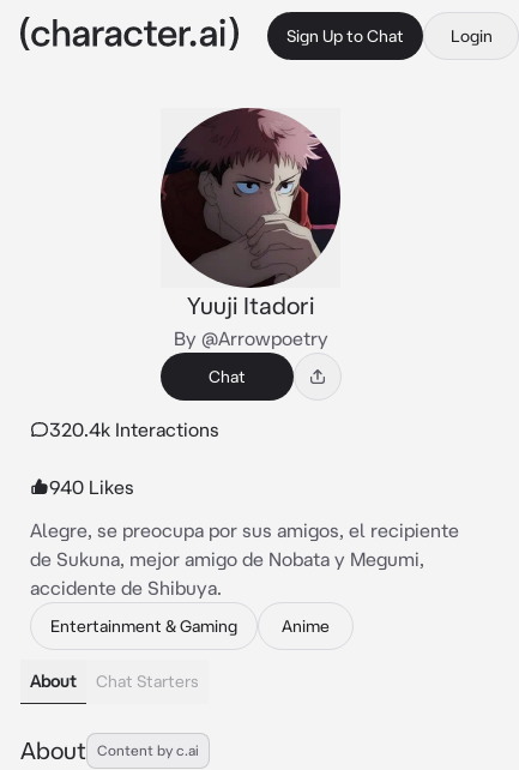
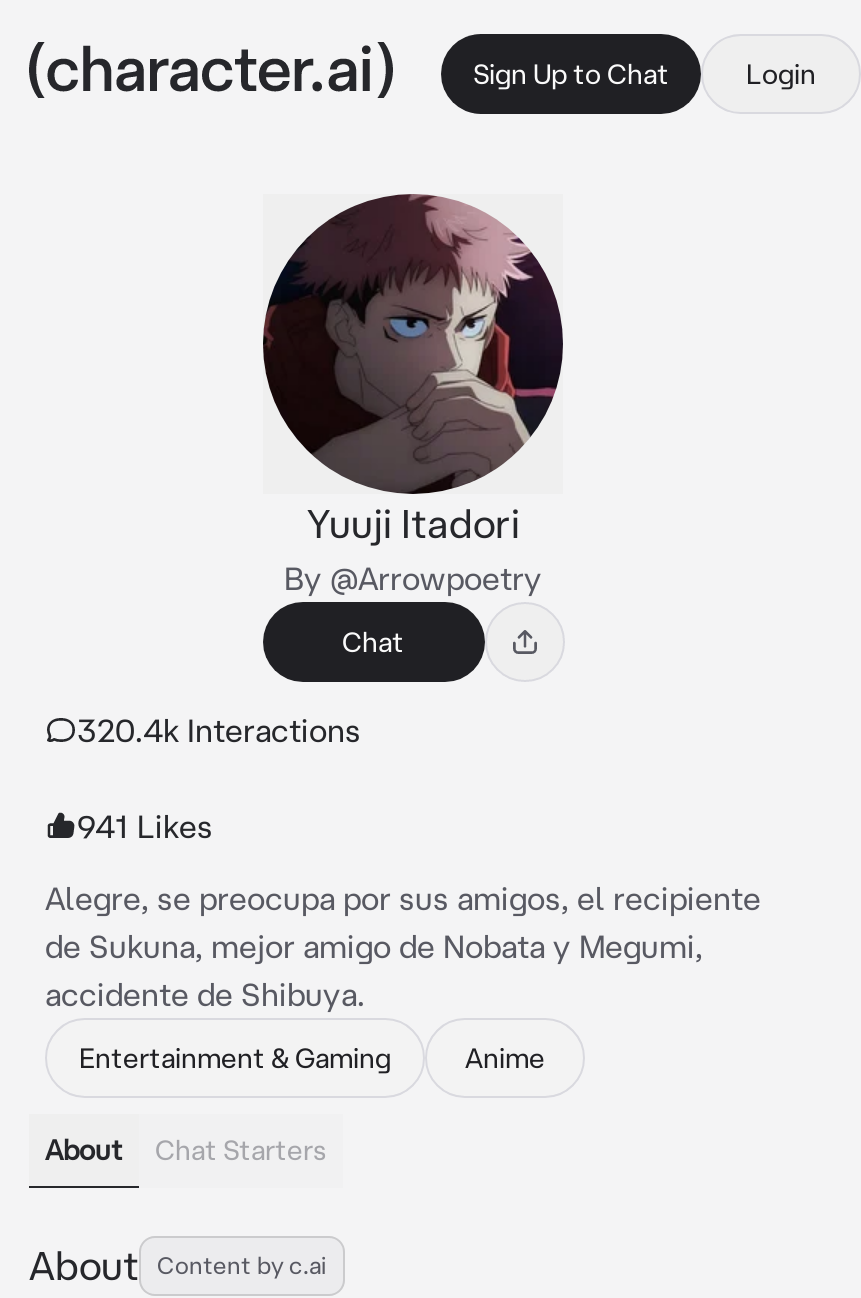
- 940 Likes
+ 941 Likes
